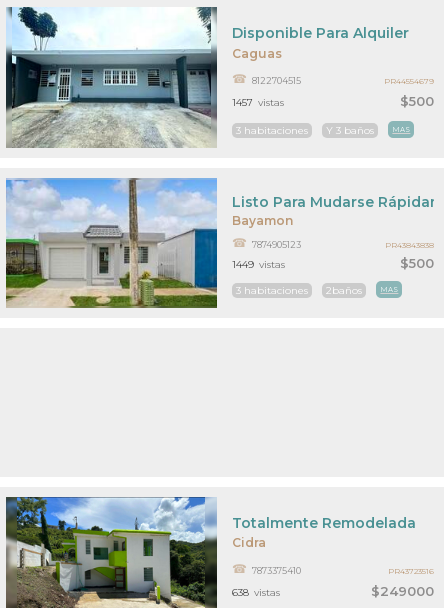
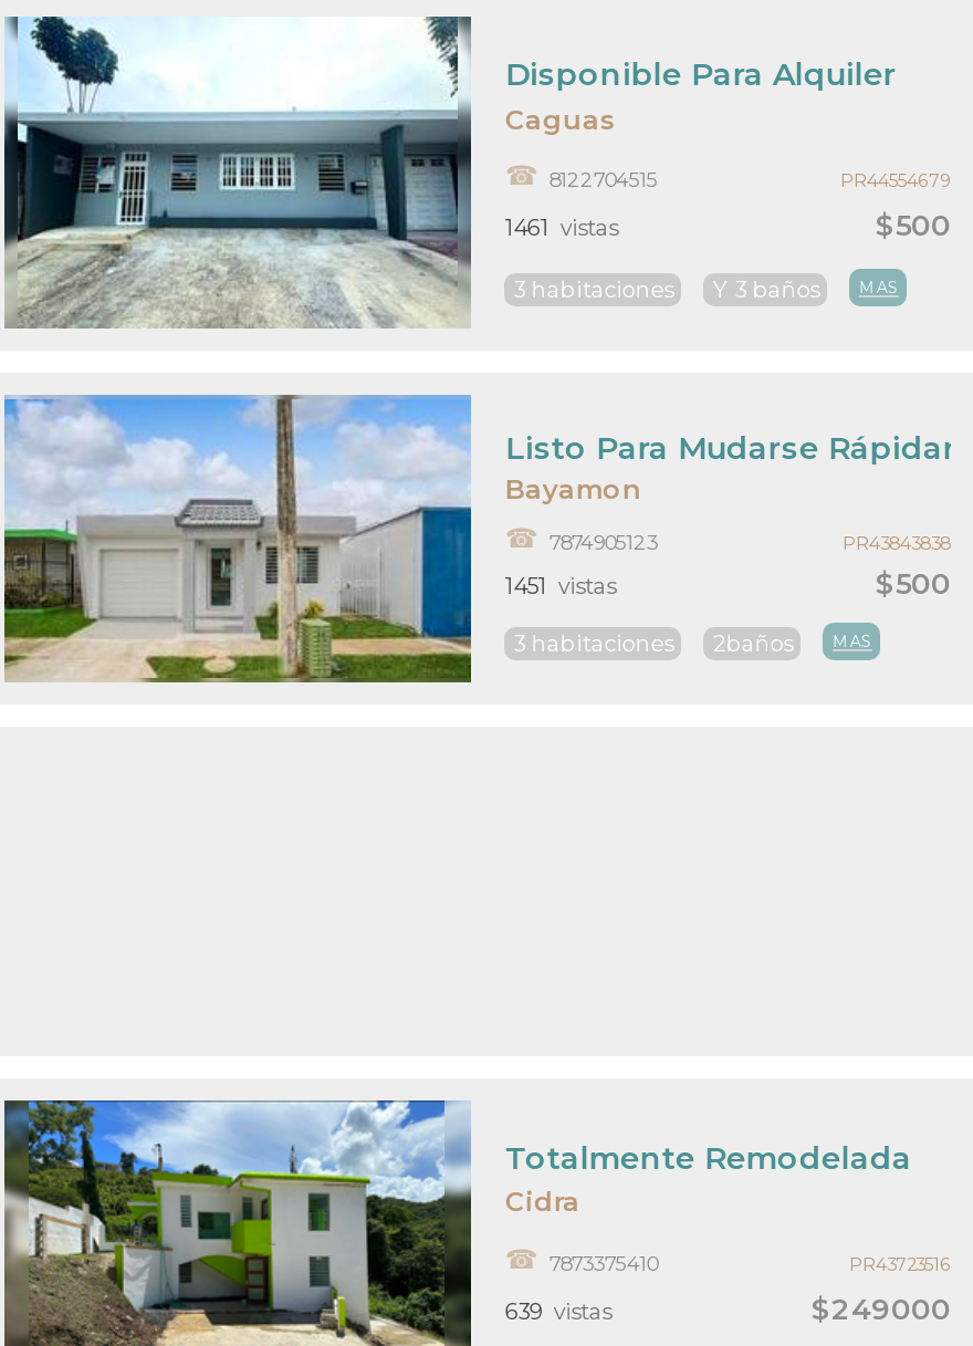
- 1457 vistas
+ 1461 vistas

- 1449 vistas
+ 1451 vistas

- 638 vistas
+ 639 vistas
